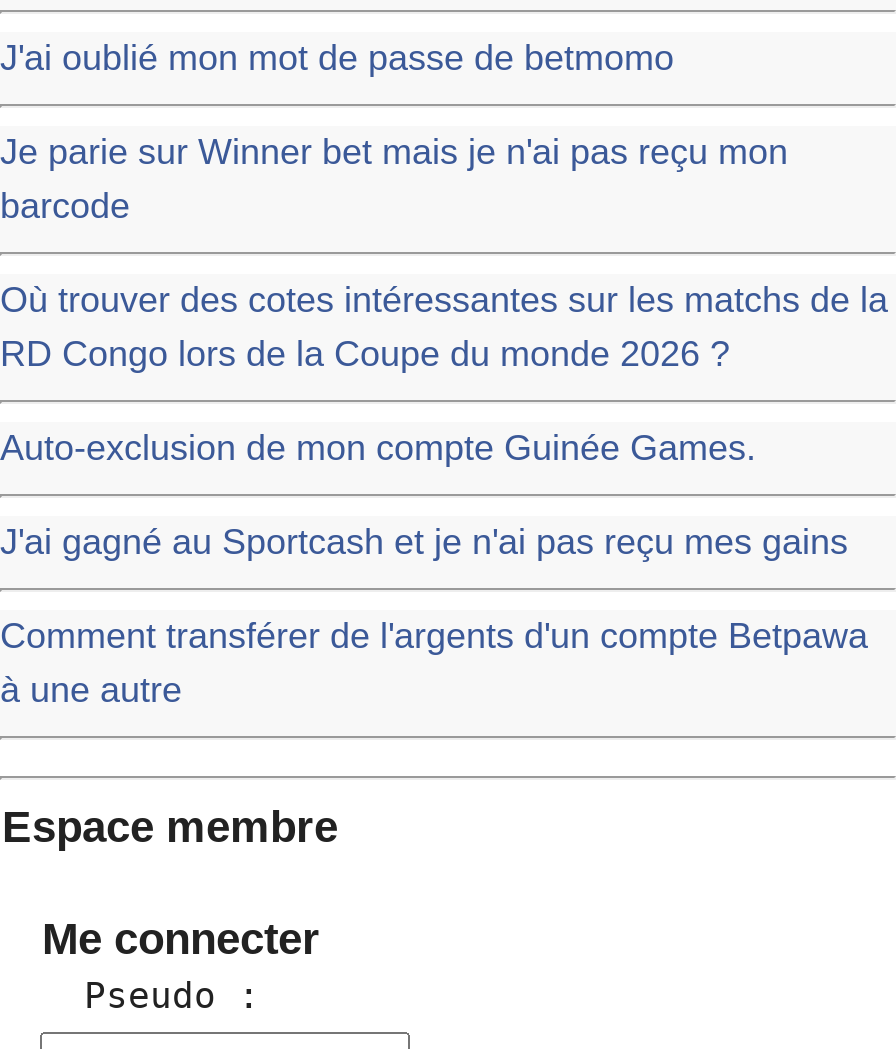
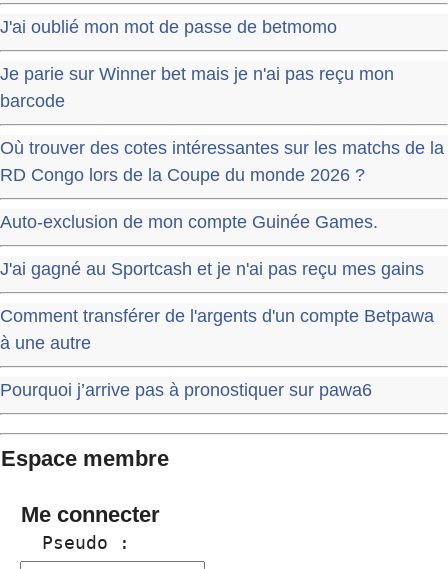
+ Pourquoi j’arrive pas à pronostiquer sur pawa6
